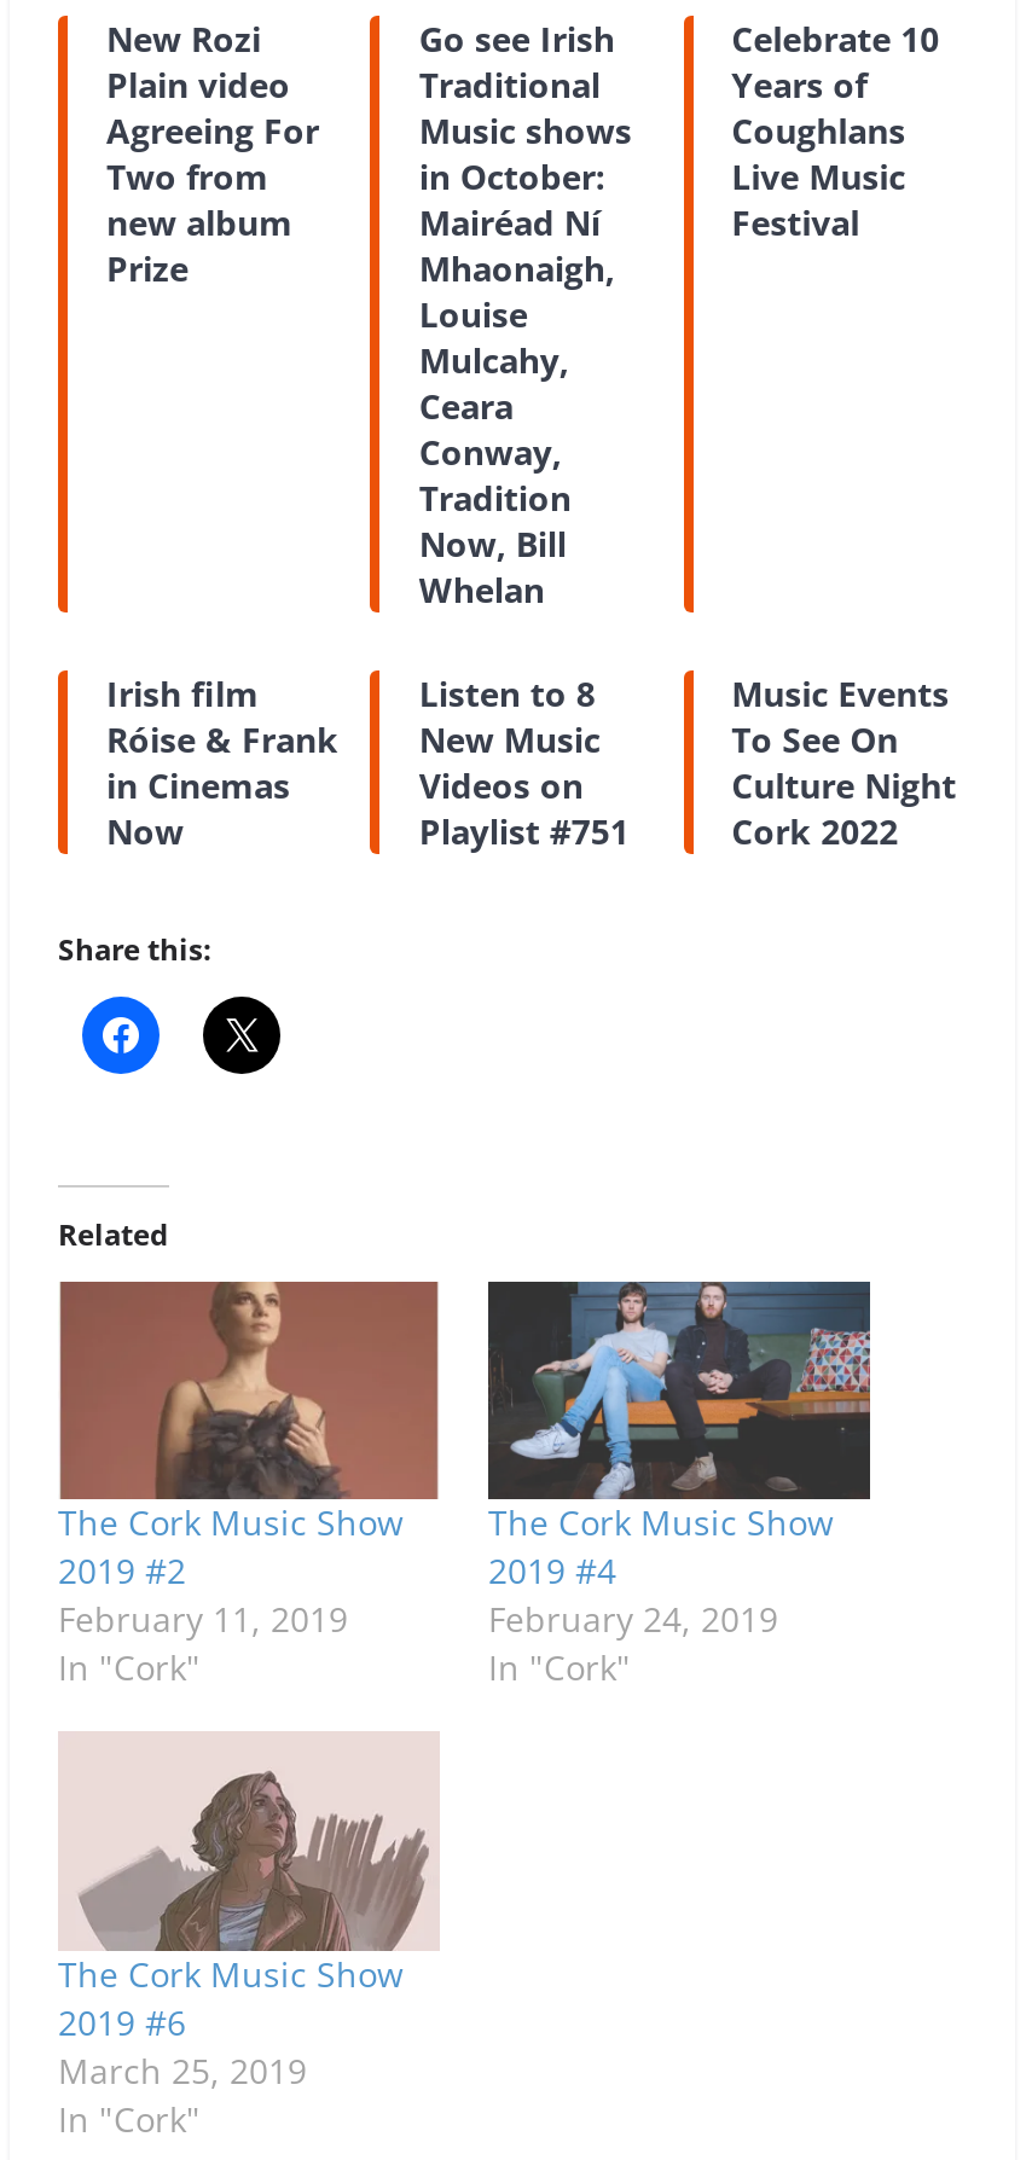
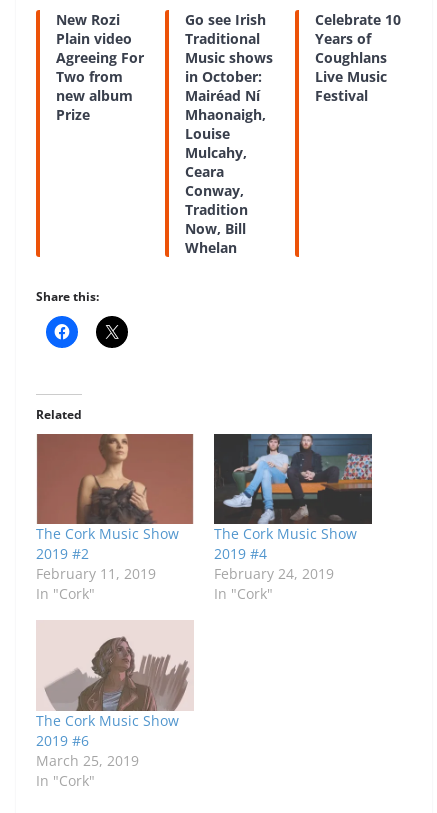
- Irish film
- Róise & Frank
- in Cinemas
- Now

- Listen to 8
- New Music
- Videos on
- Playlist #751

- Music Events
- To See On
- Culture Night
- Cork 2022
